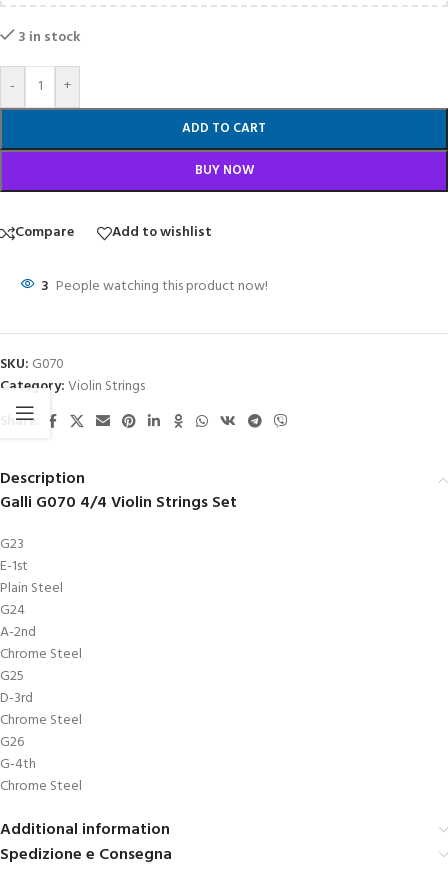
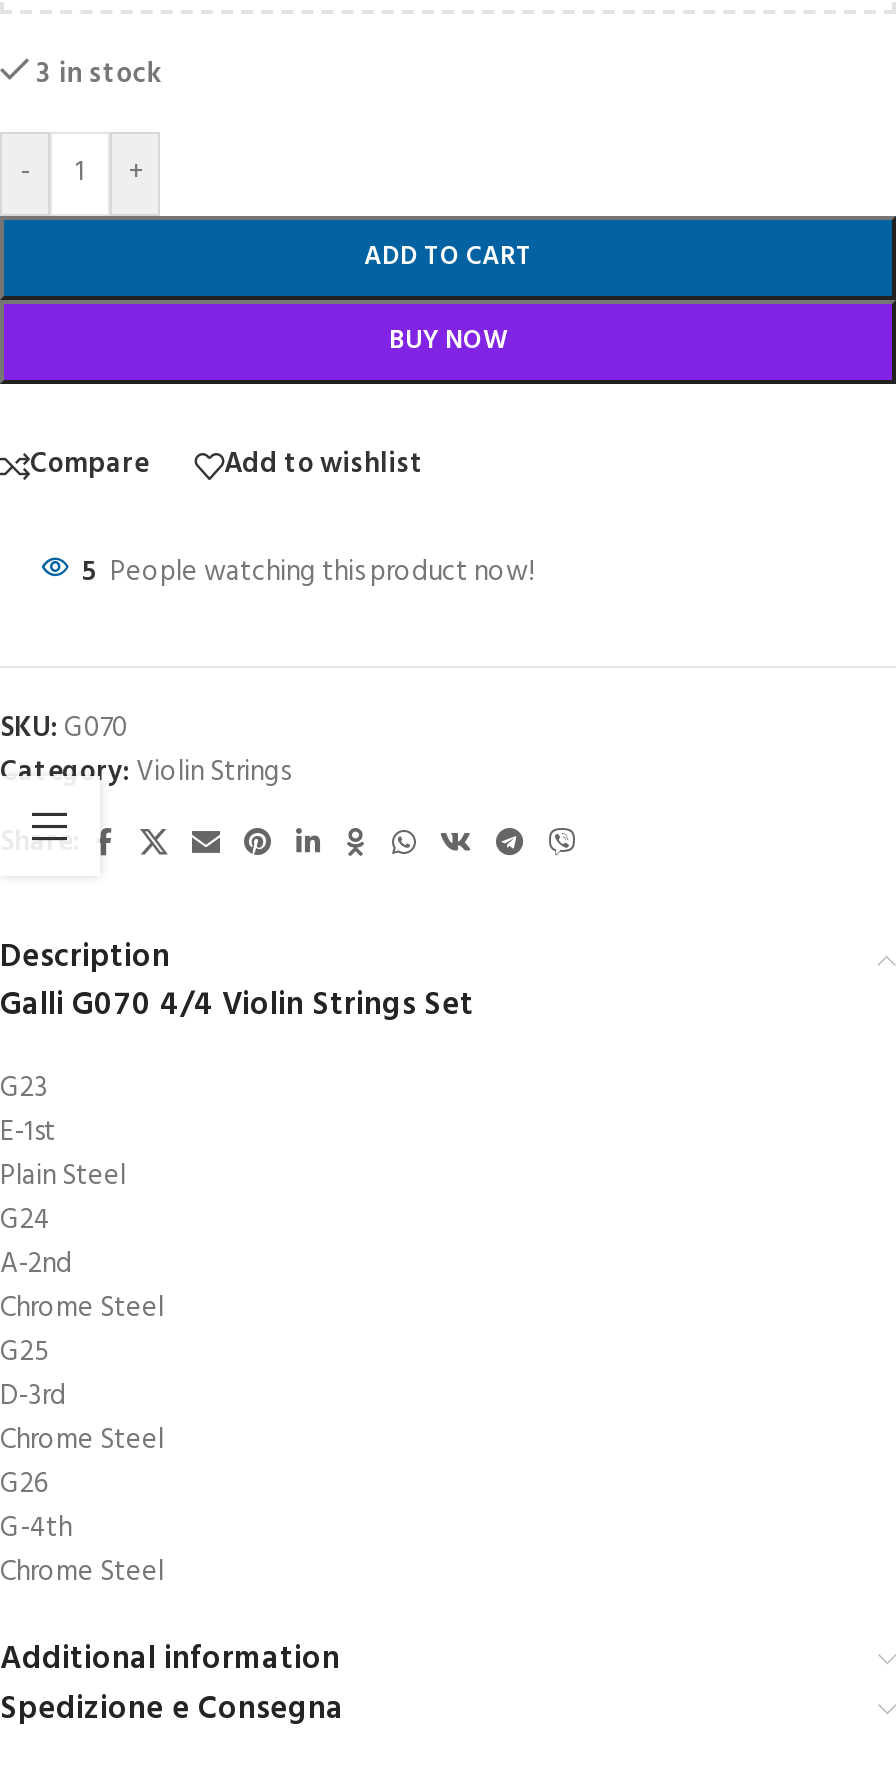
- 3 People watching this product now!
+ 5 People watching this product now!
